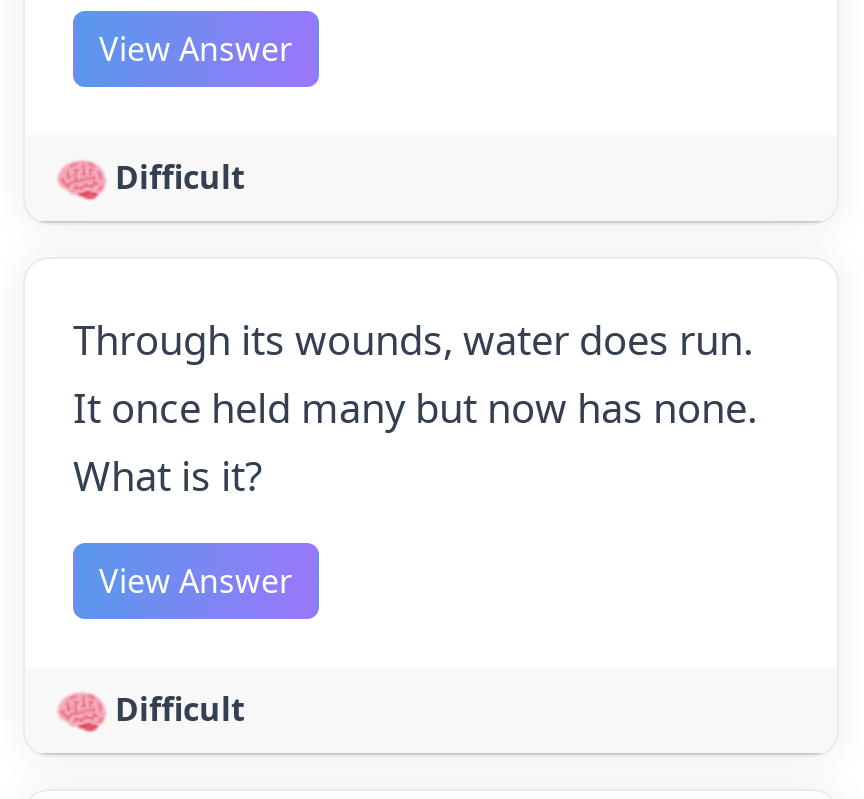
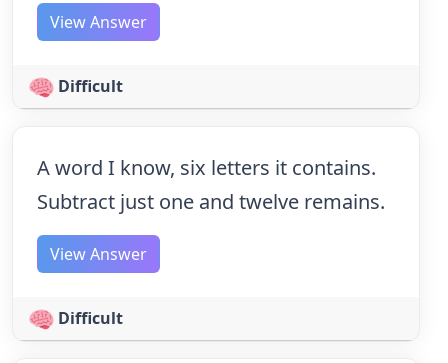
- Through its wounds, water does run.
- It once held many but now has none.
- What is it?
+ A word I know, six letters it contains.
+ Subtract just one and twelve remains.
